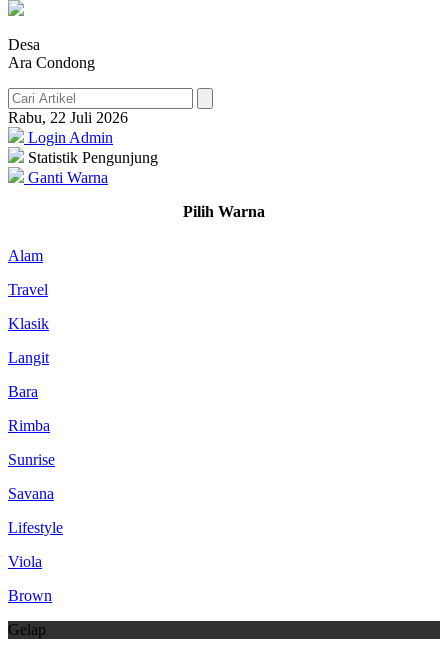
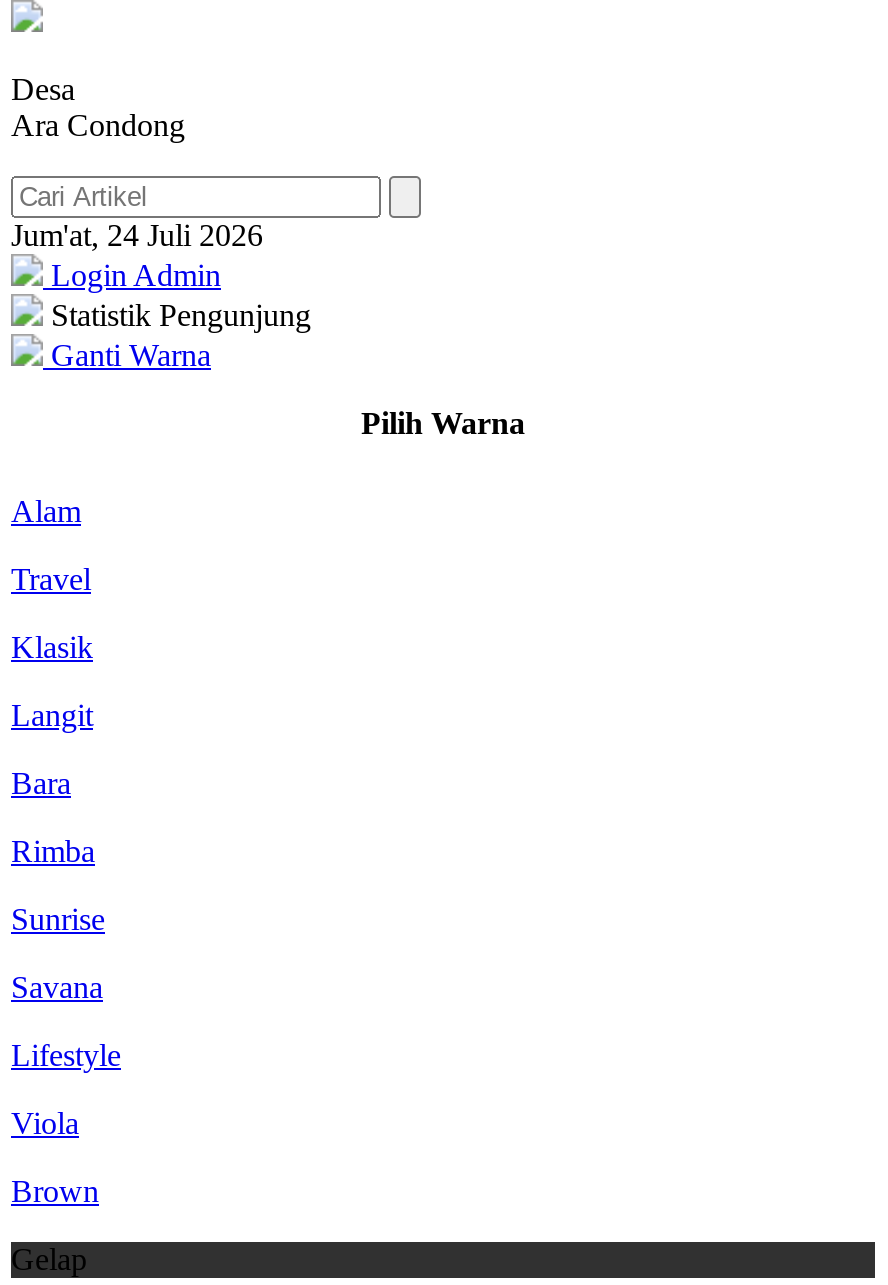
- Rabu, 22 Juli 2026
+ Jum'at, 24 Juli 2026
